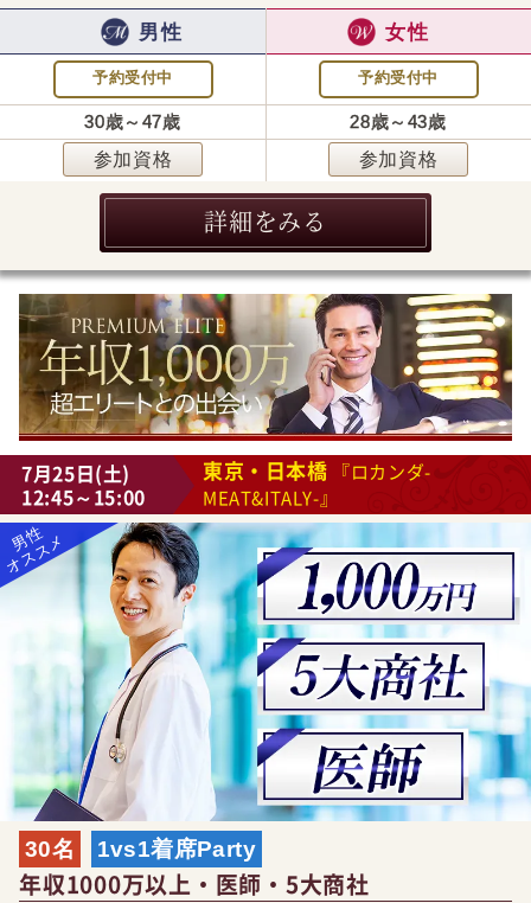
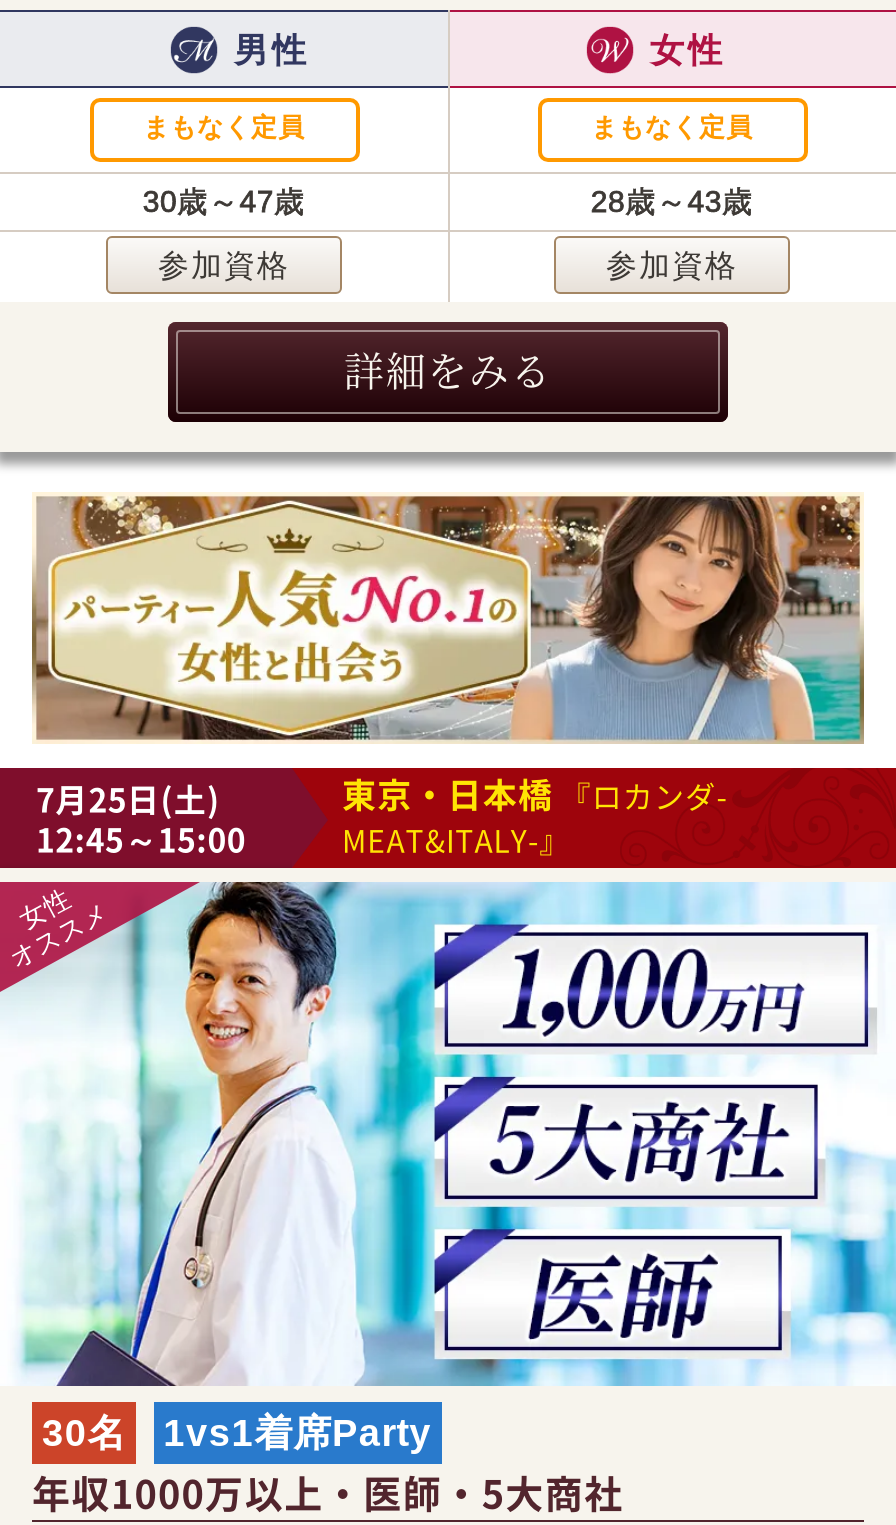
- 予約受付中
+ まもなく定員

- 予約受付中
+ まもなく定員

- [image]
+ [image]

- [image]
+ [image]
